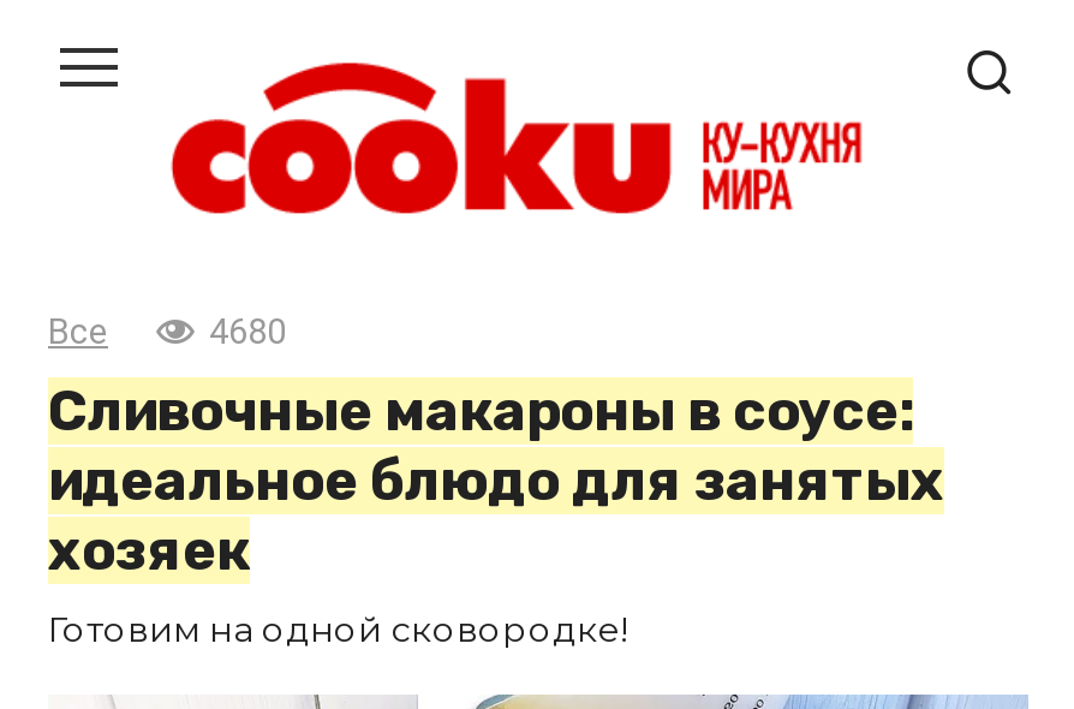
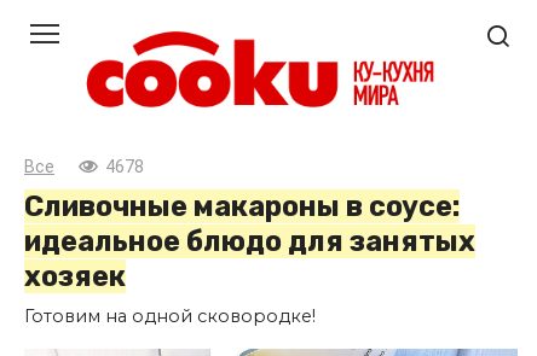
- 4680
+ 4678
